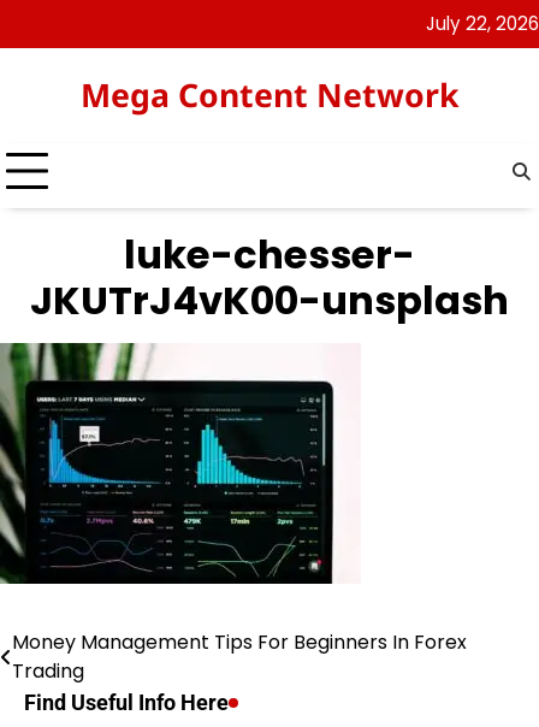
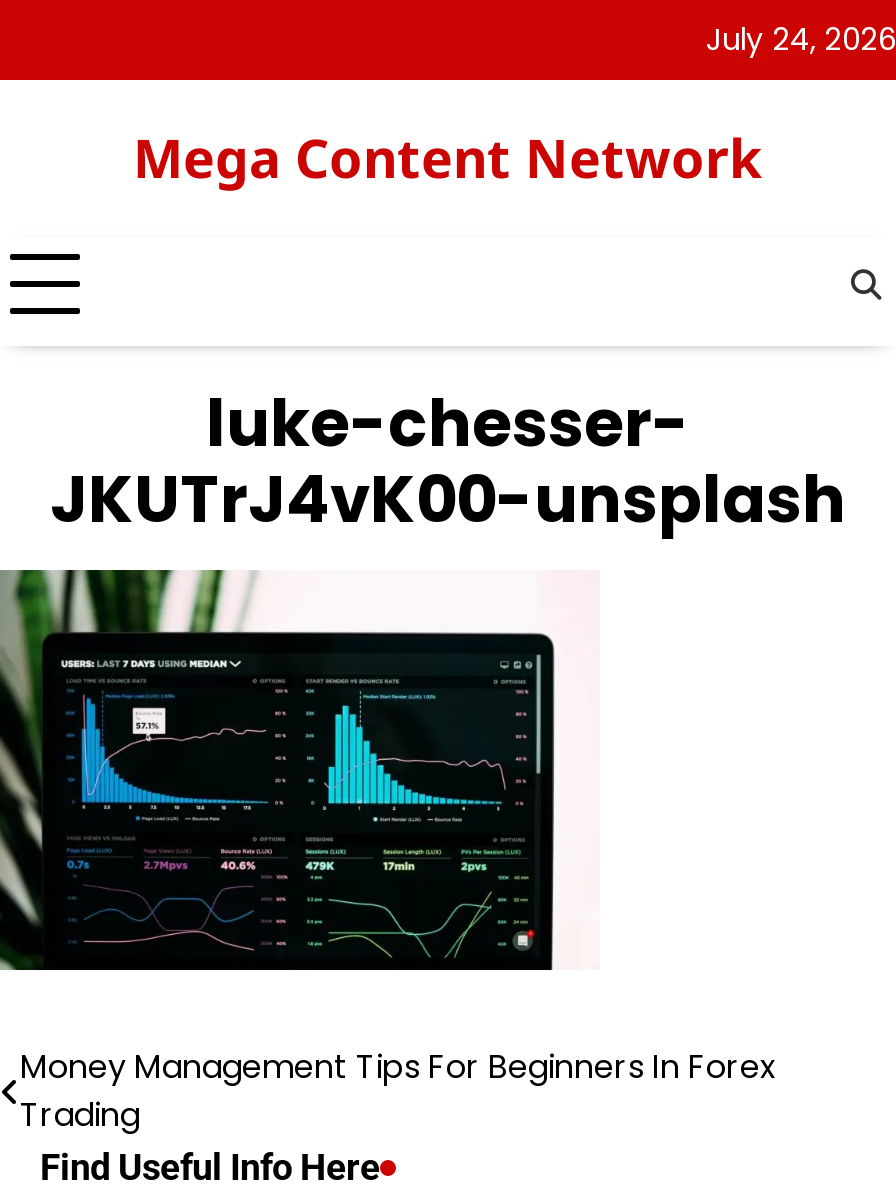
- July 22, 2026
+ July 24, 2026
